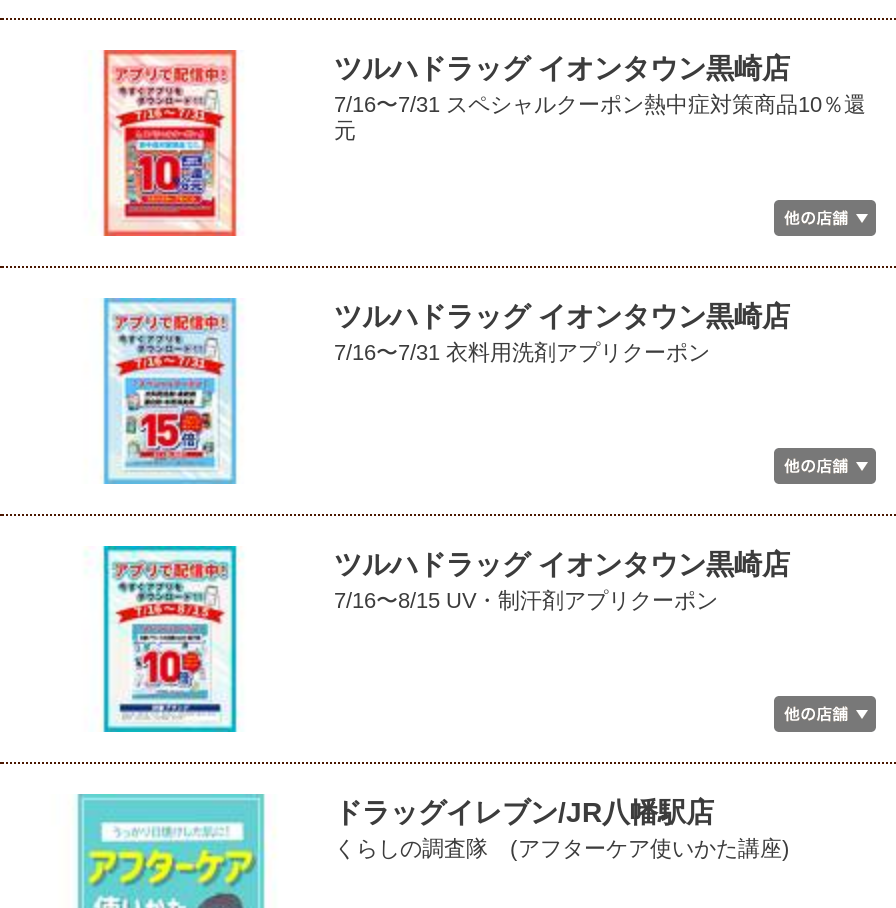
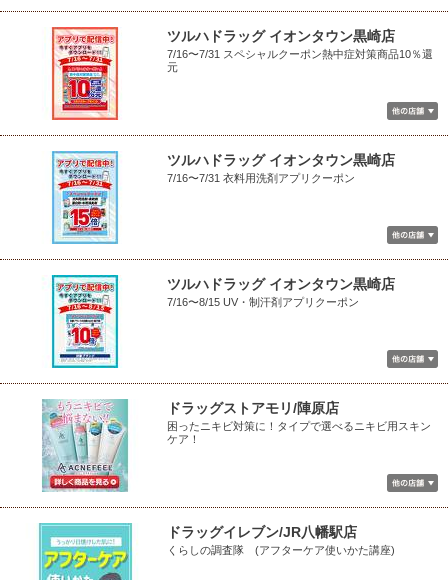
+ [image]
+ ドラッグストアモリ/陣原店
+ 困ったニキビ対策に！タイプで選べるニキビ用スキン
+ ケア！
